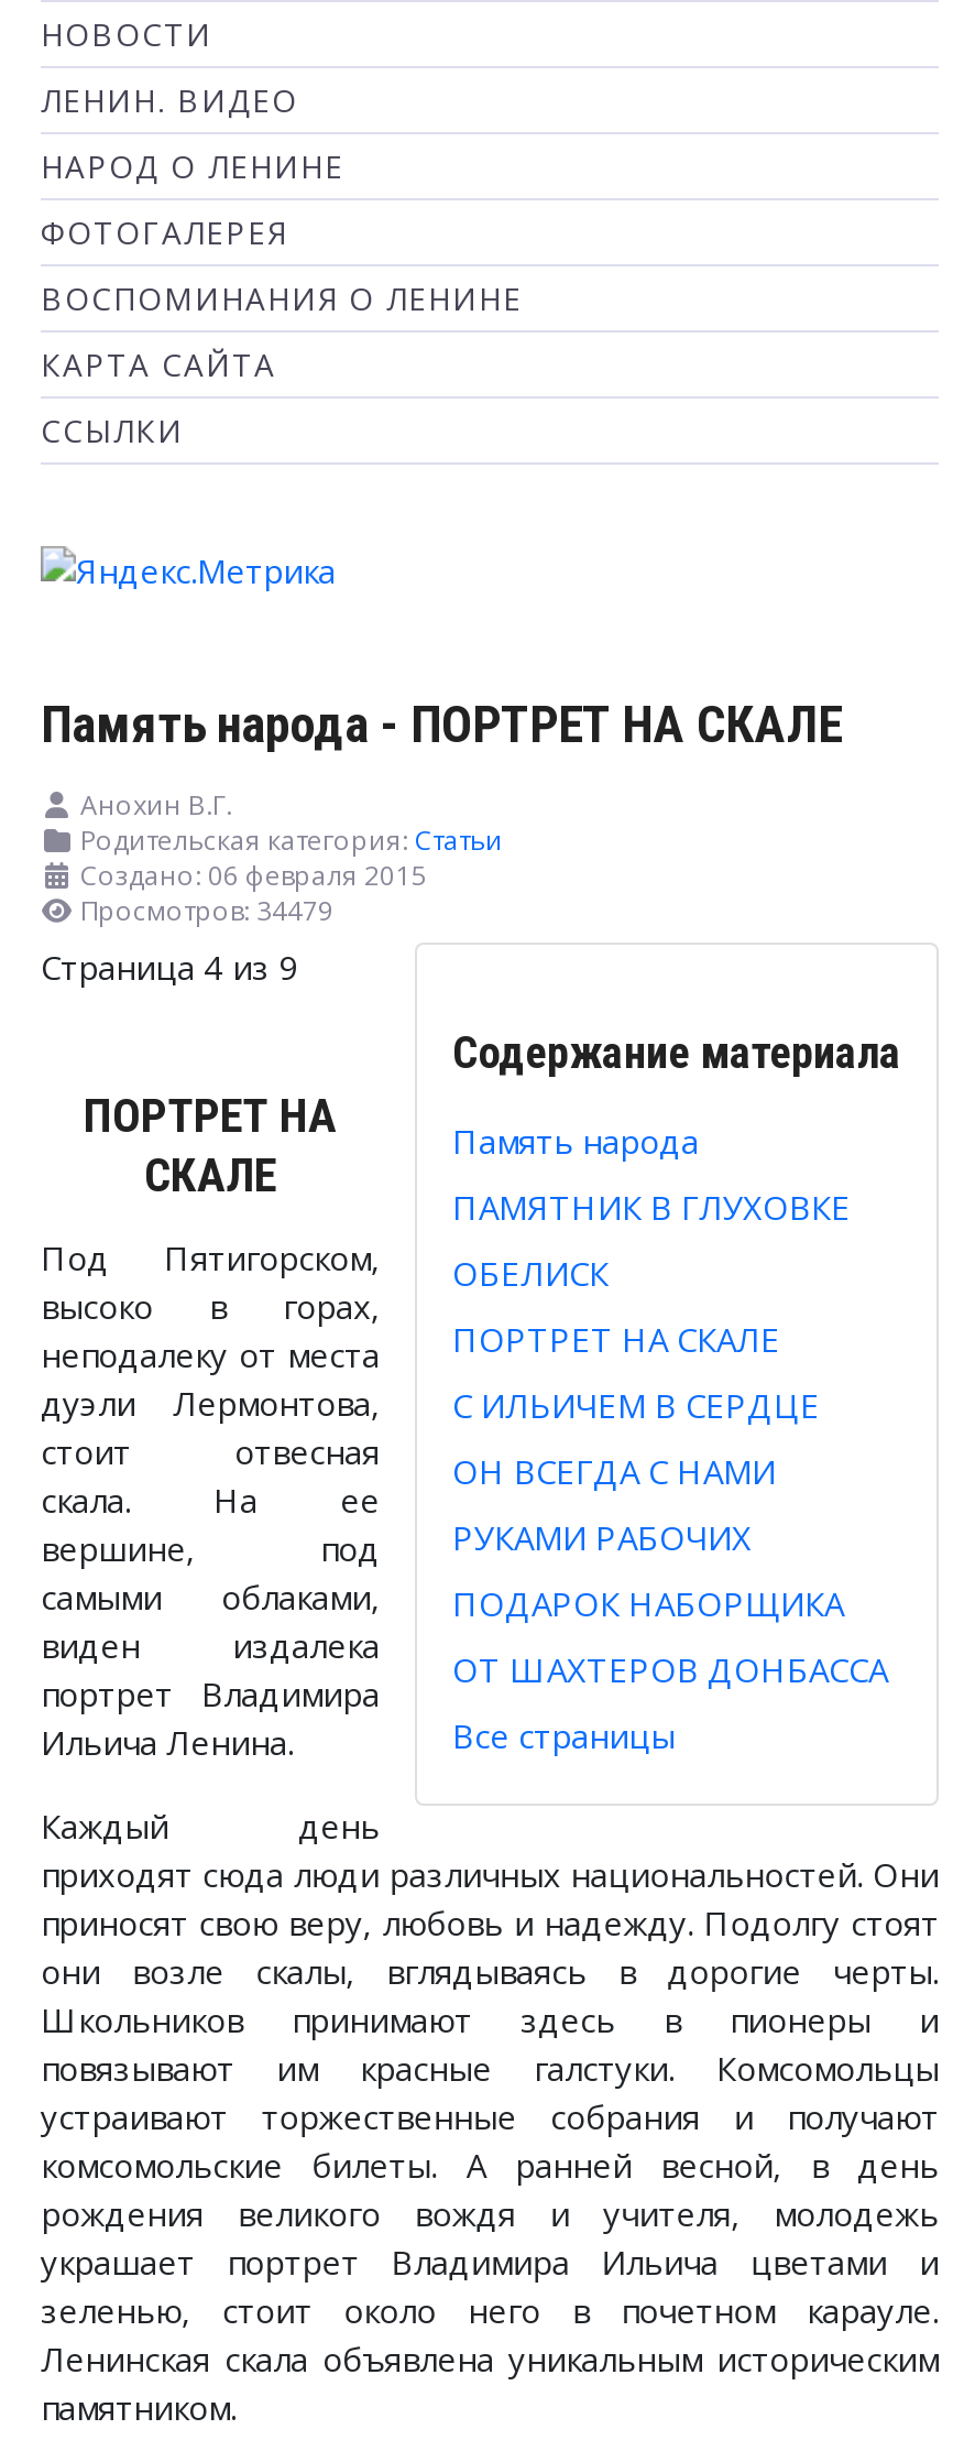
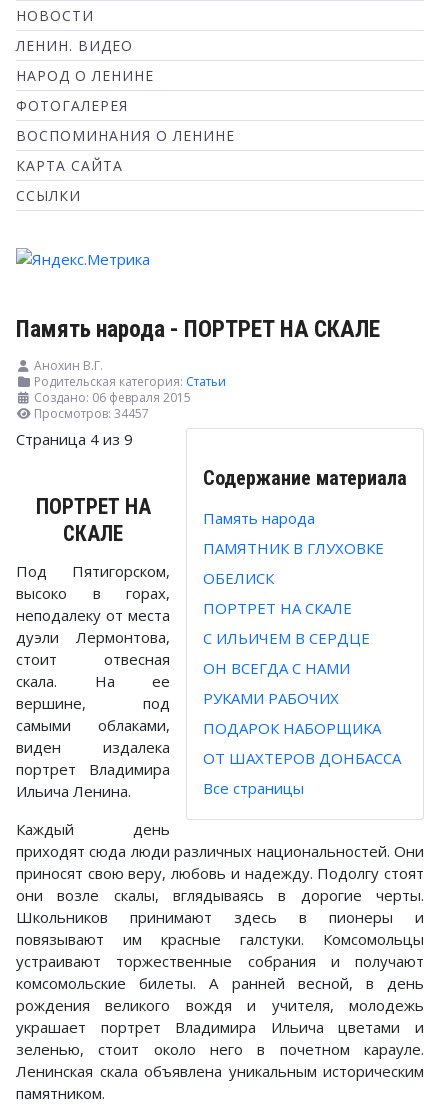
- Просмотров: 34479
+ Просмотров: 34457
